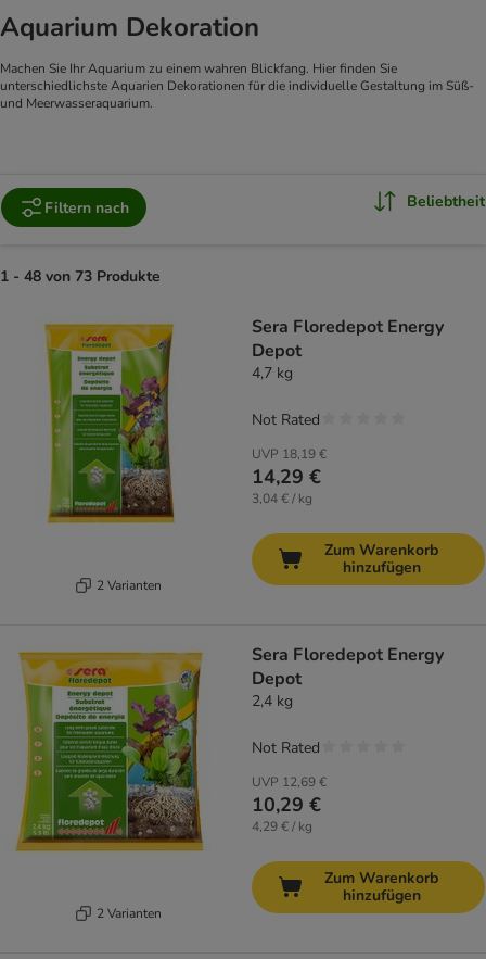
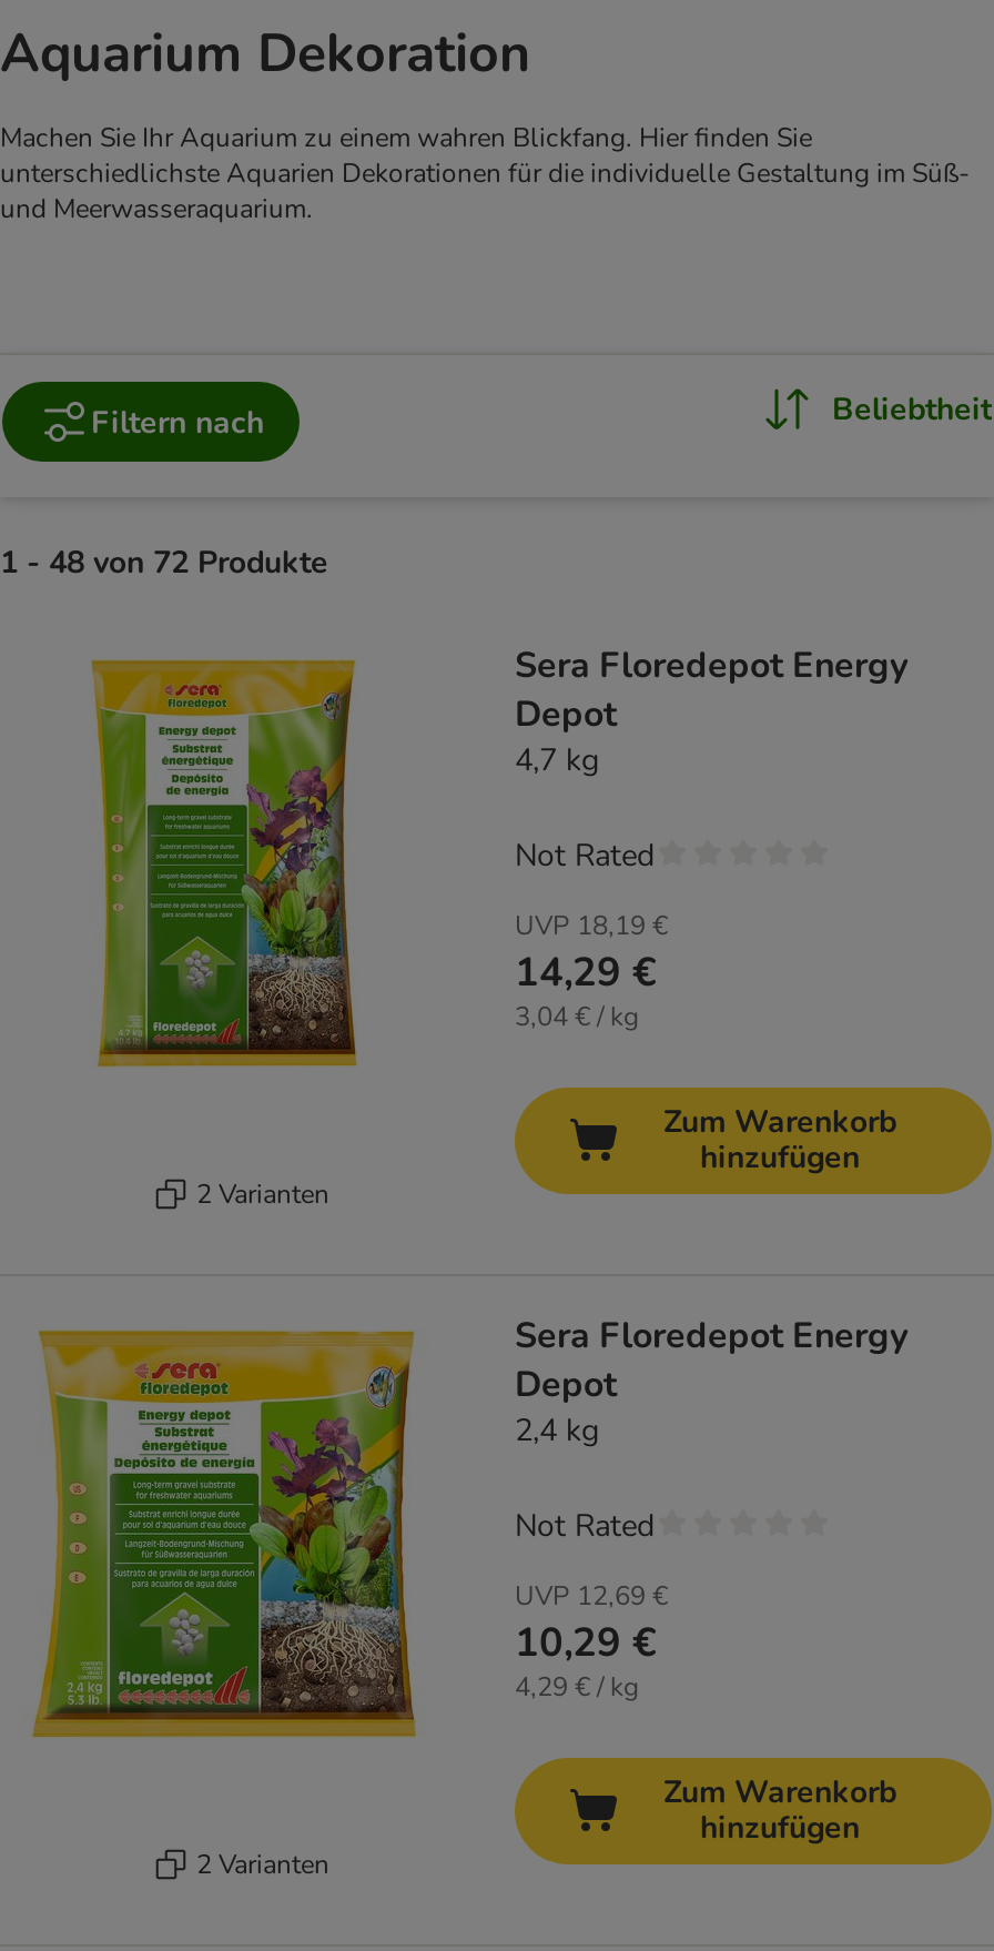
- 1 - 48 von 73 Produkte
+ 1 - 48 von 72 Produkte
